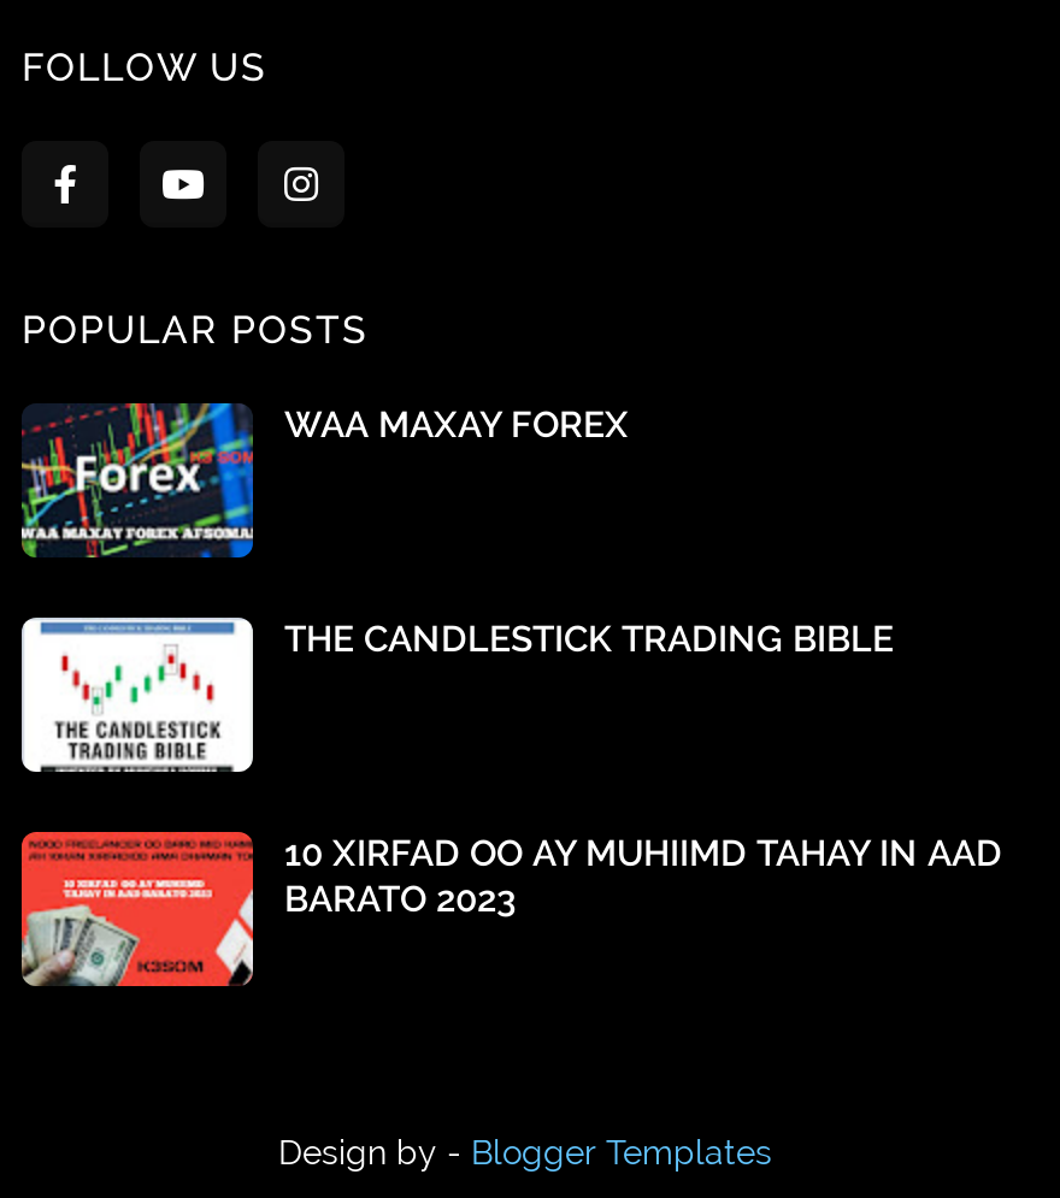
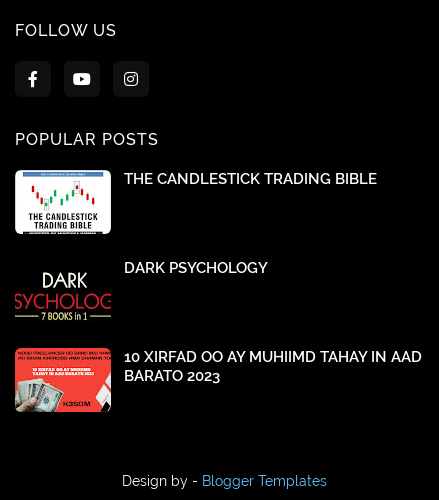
- [image]
- WAA MAXAY FOREX

moved up: [image] | THE CANDLESTICK TRADING BIBLE

+ [image]
+ DARK PSYCHOLOGY
